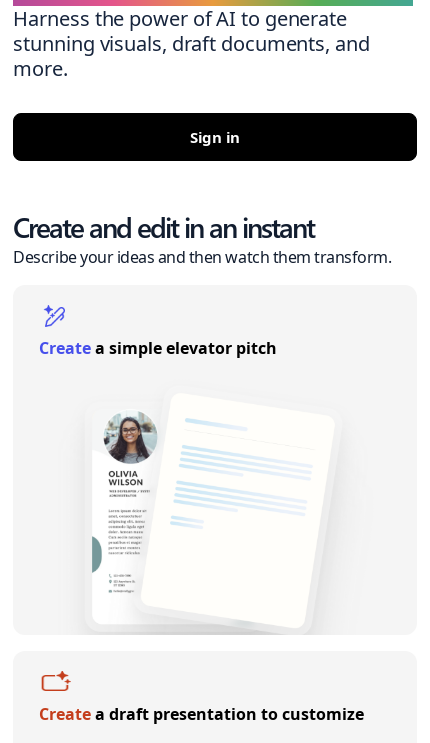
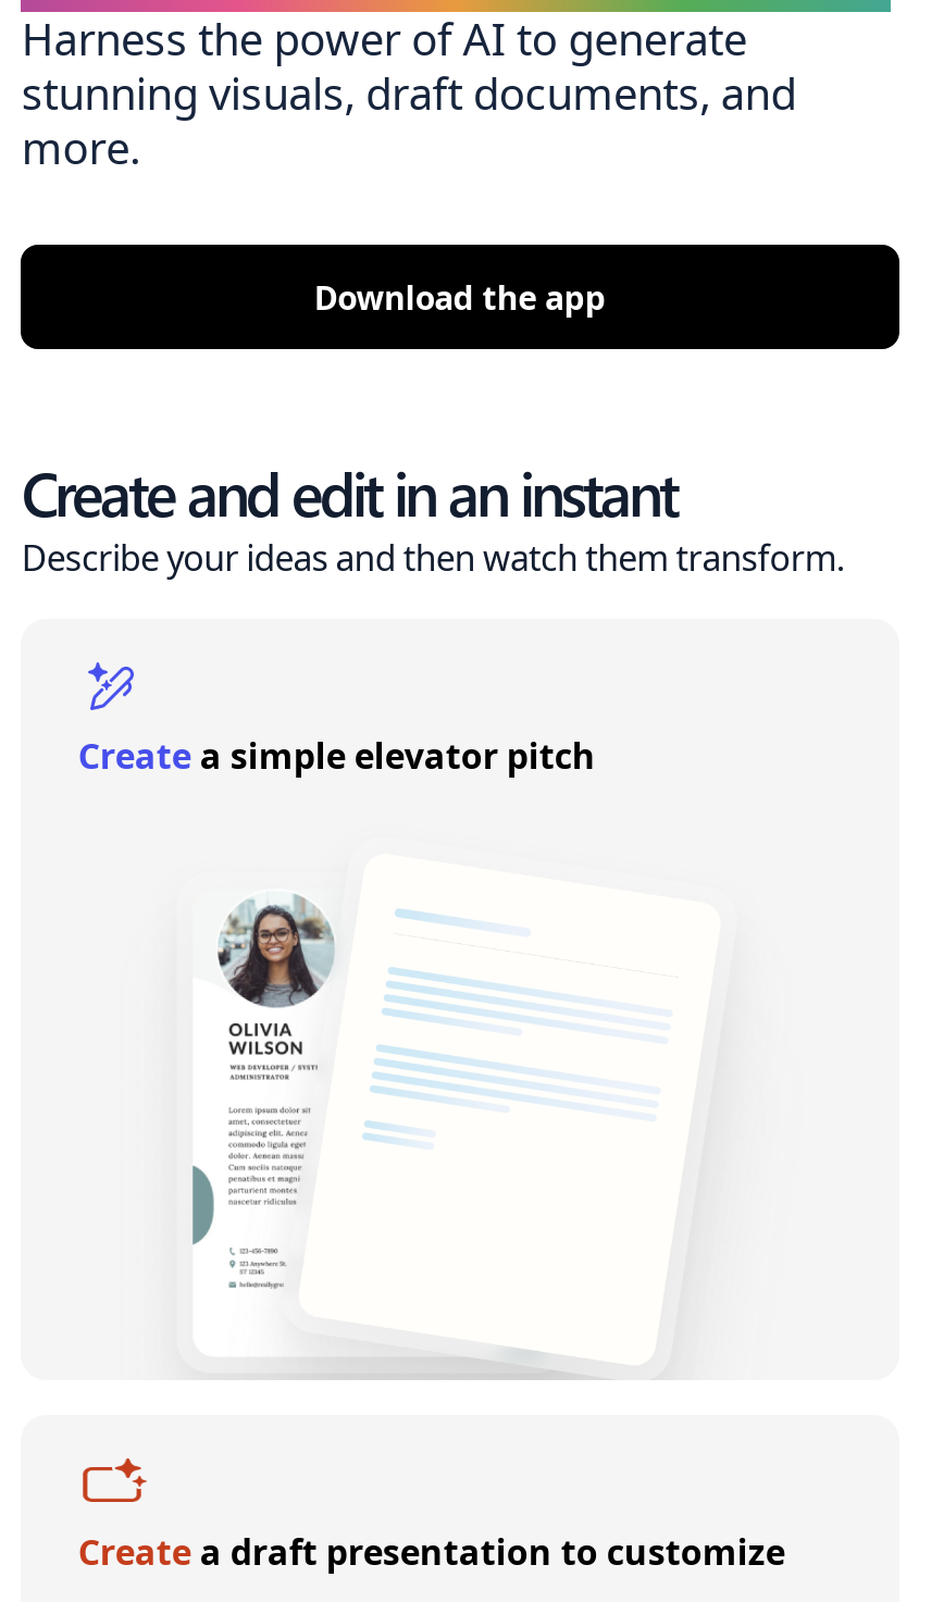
- Sign in
+ Download the app
